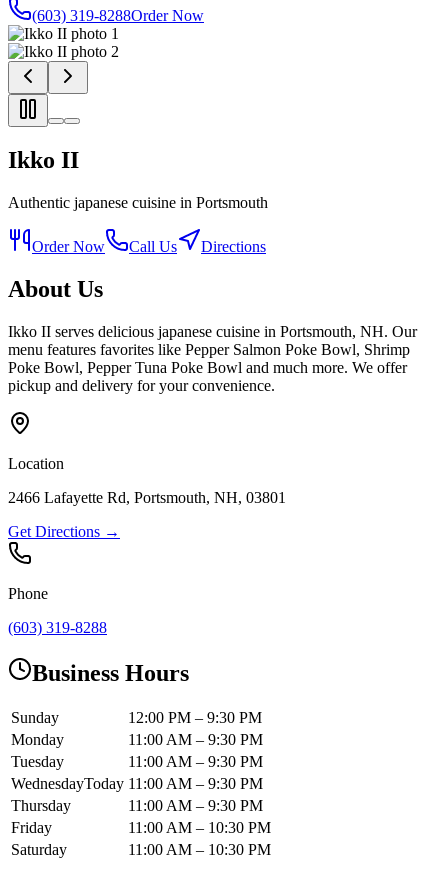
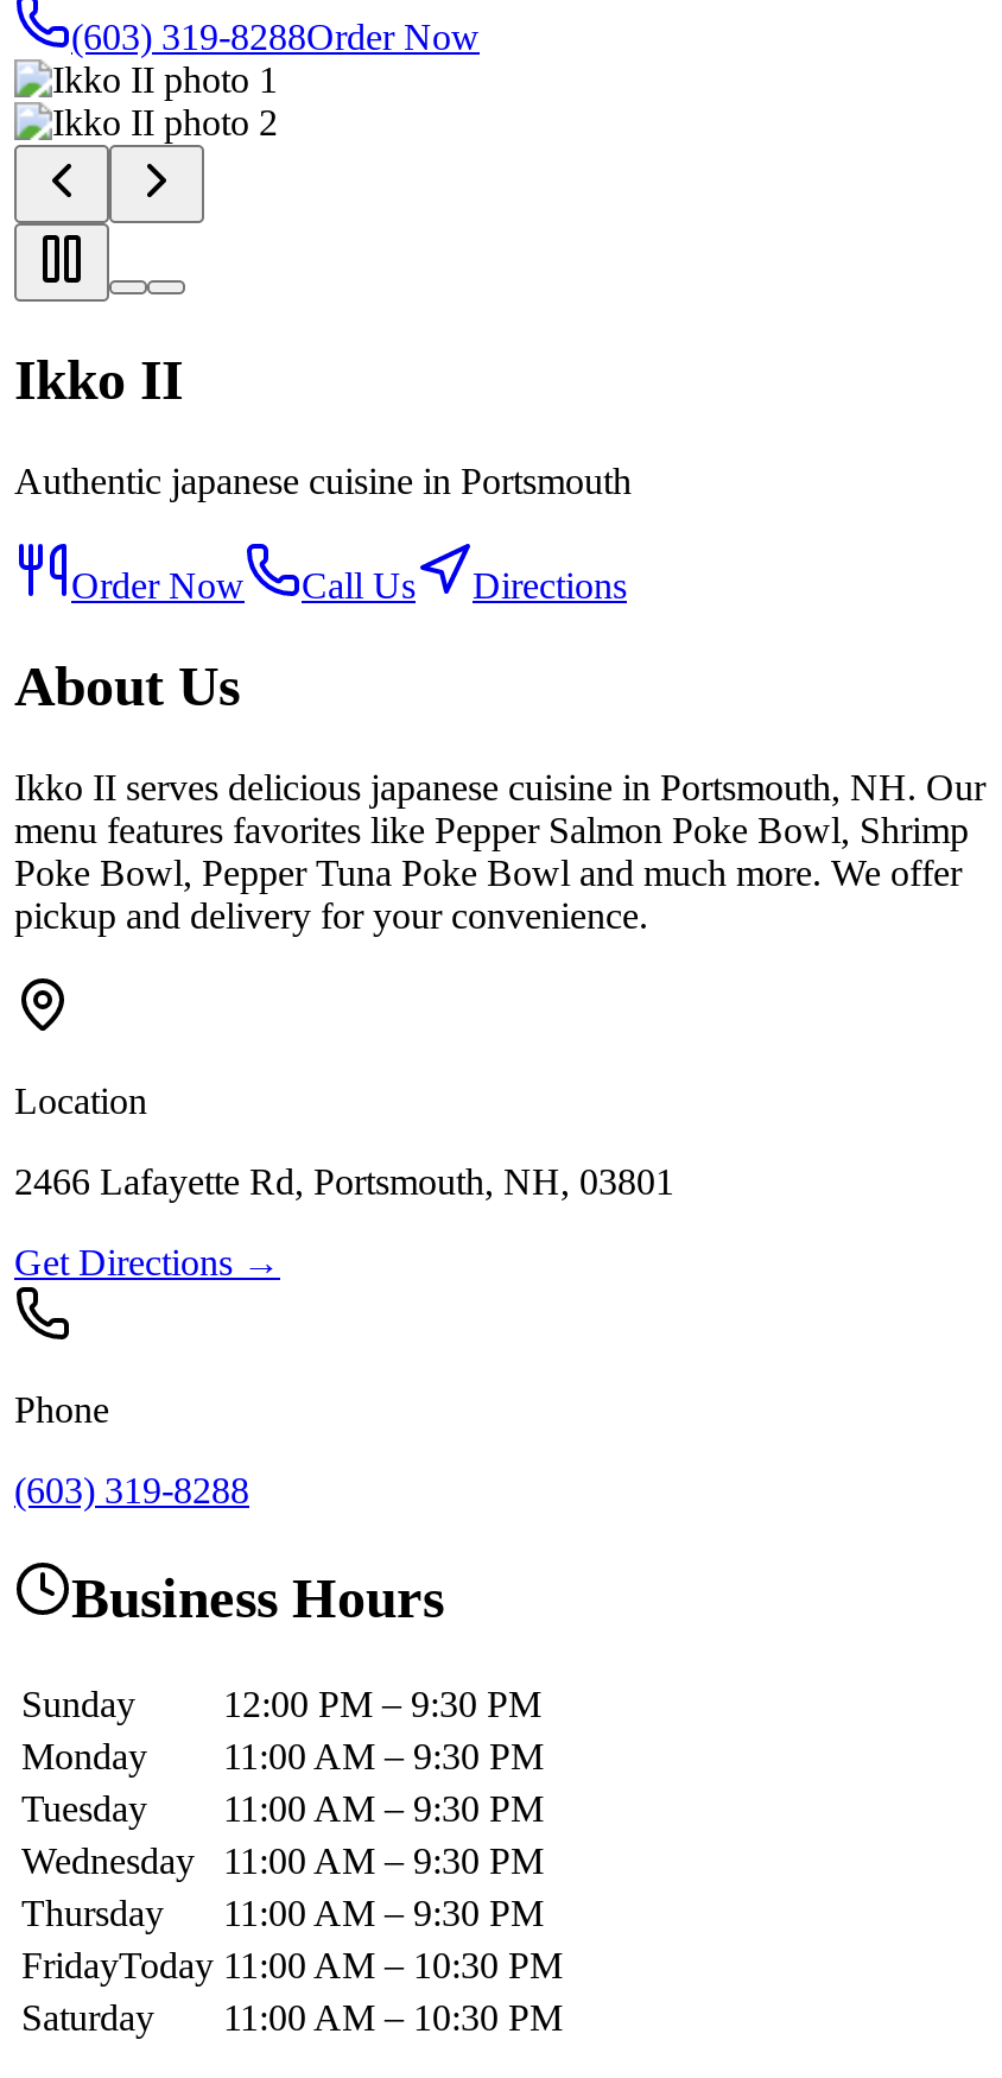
- WednesdayToday 11:00 AM – 9:30 PM
+ Wednesday
+ 11:00 AM – 9:30 PM

- Friday
- 11:00 AM – 10:30 PM
+ FridayToday 11:00 AM – 10:30 PM
